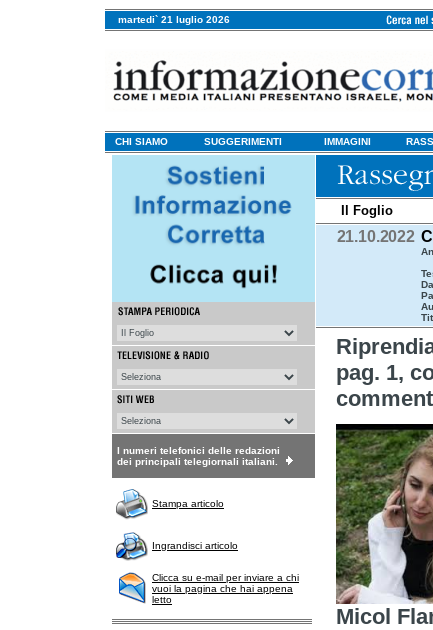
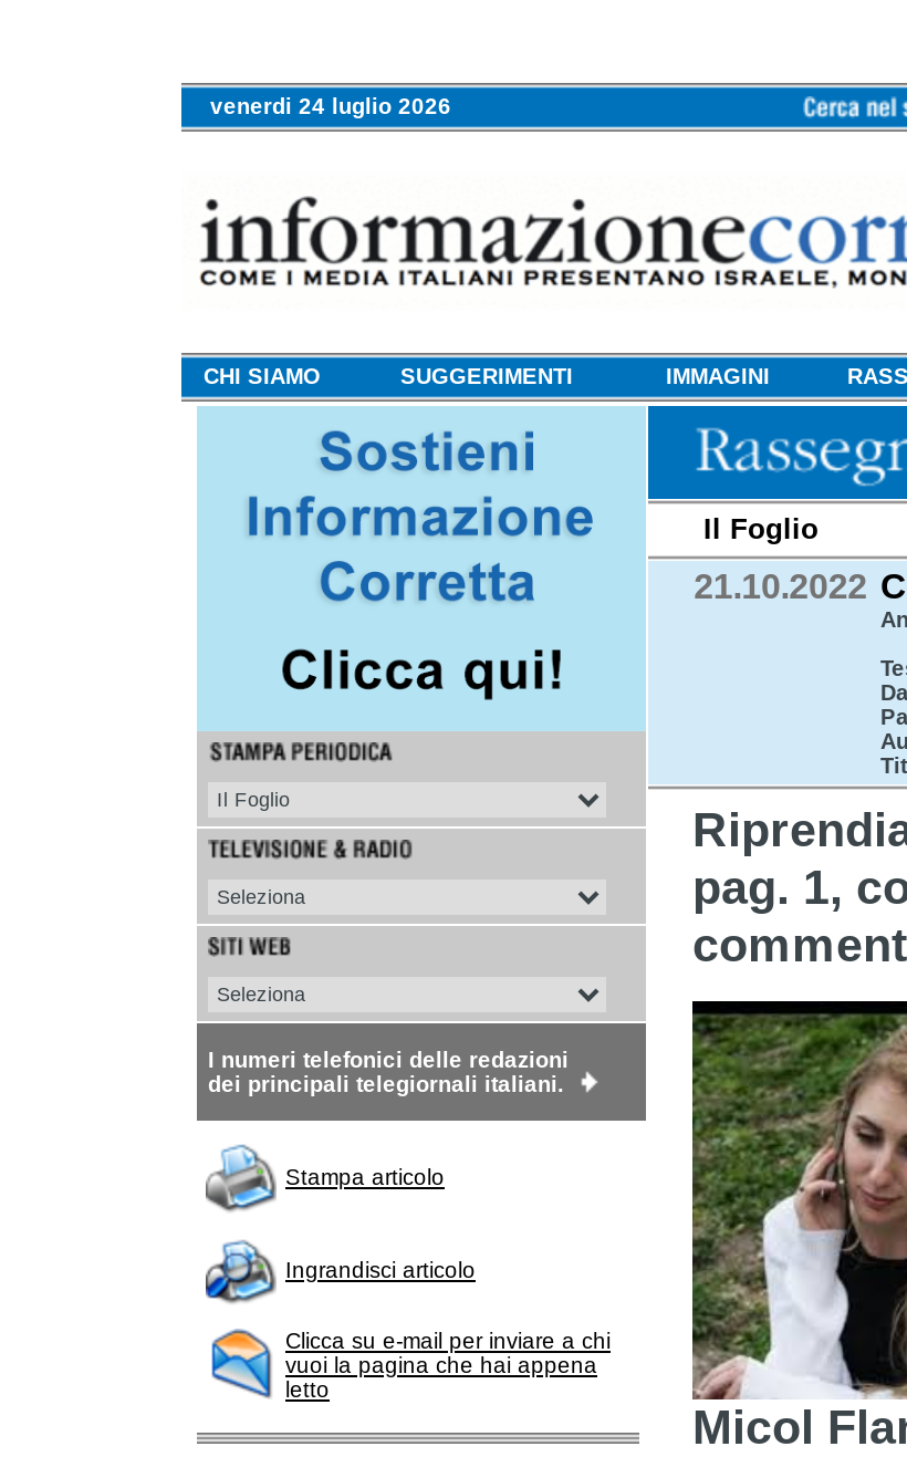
- martedi` 21 luglio 2026
+ venerdi 24 luglio 2026
